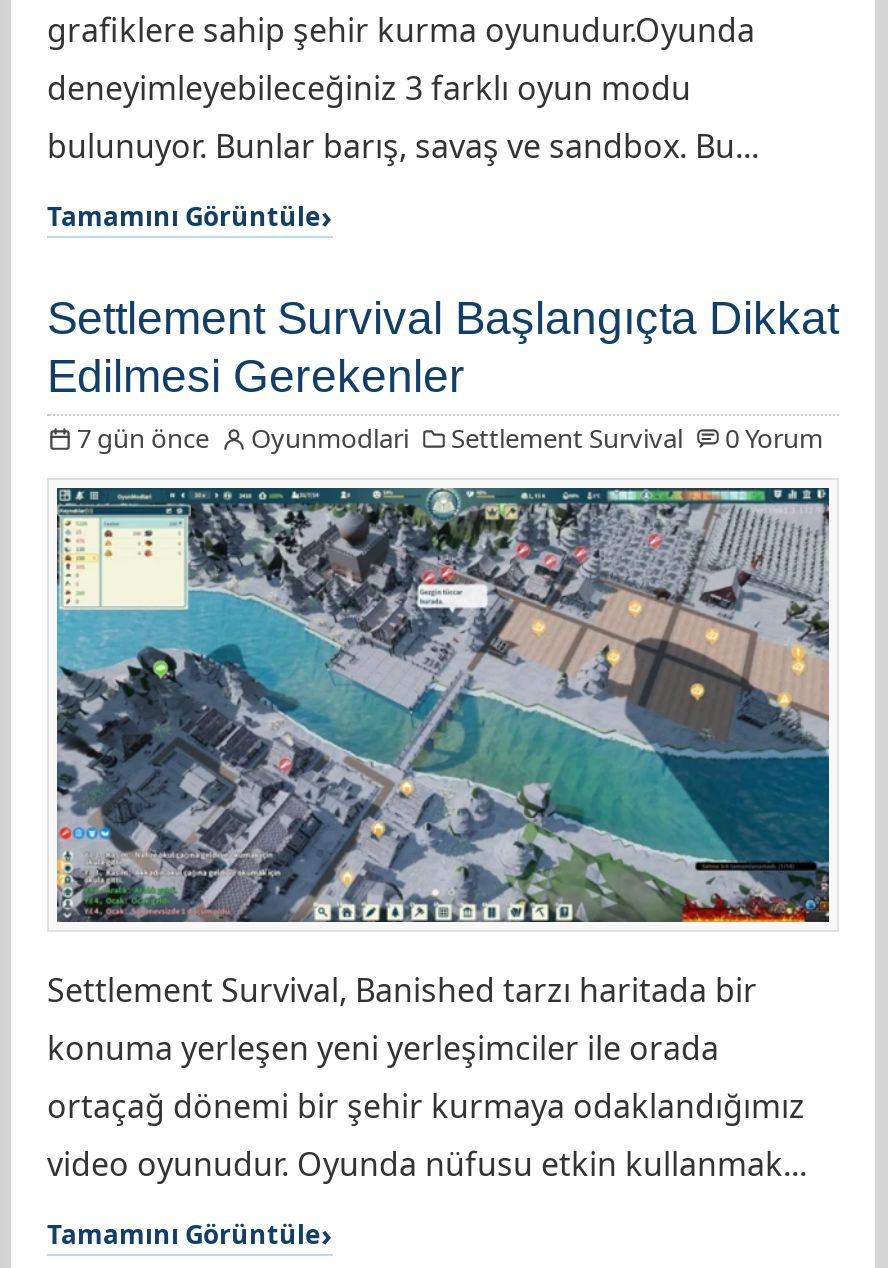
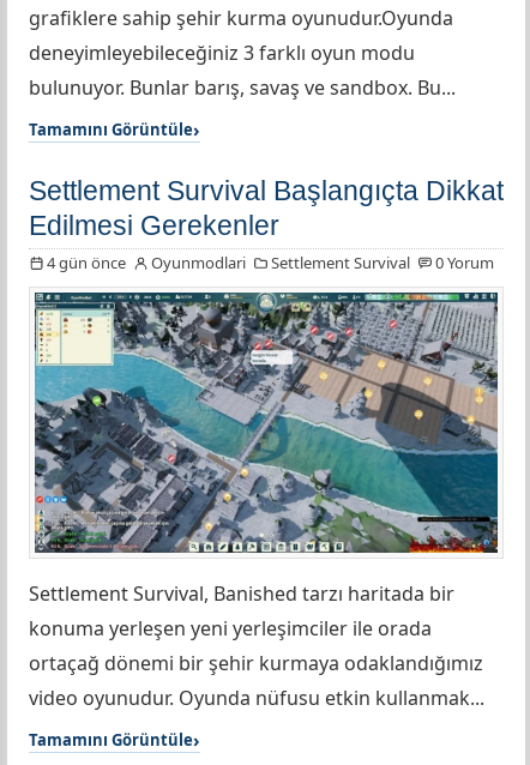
- 7 gün önce Oyunmodlari Settlement Survival 0 Yorum
+ 4 gün önce Oyunmodlari Settlement Survival 0 Yorum
